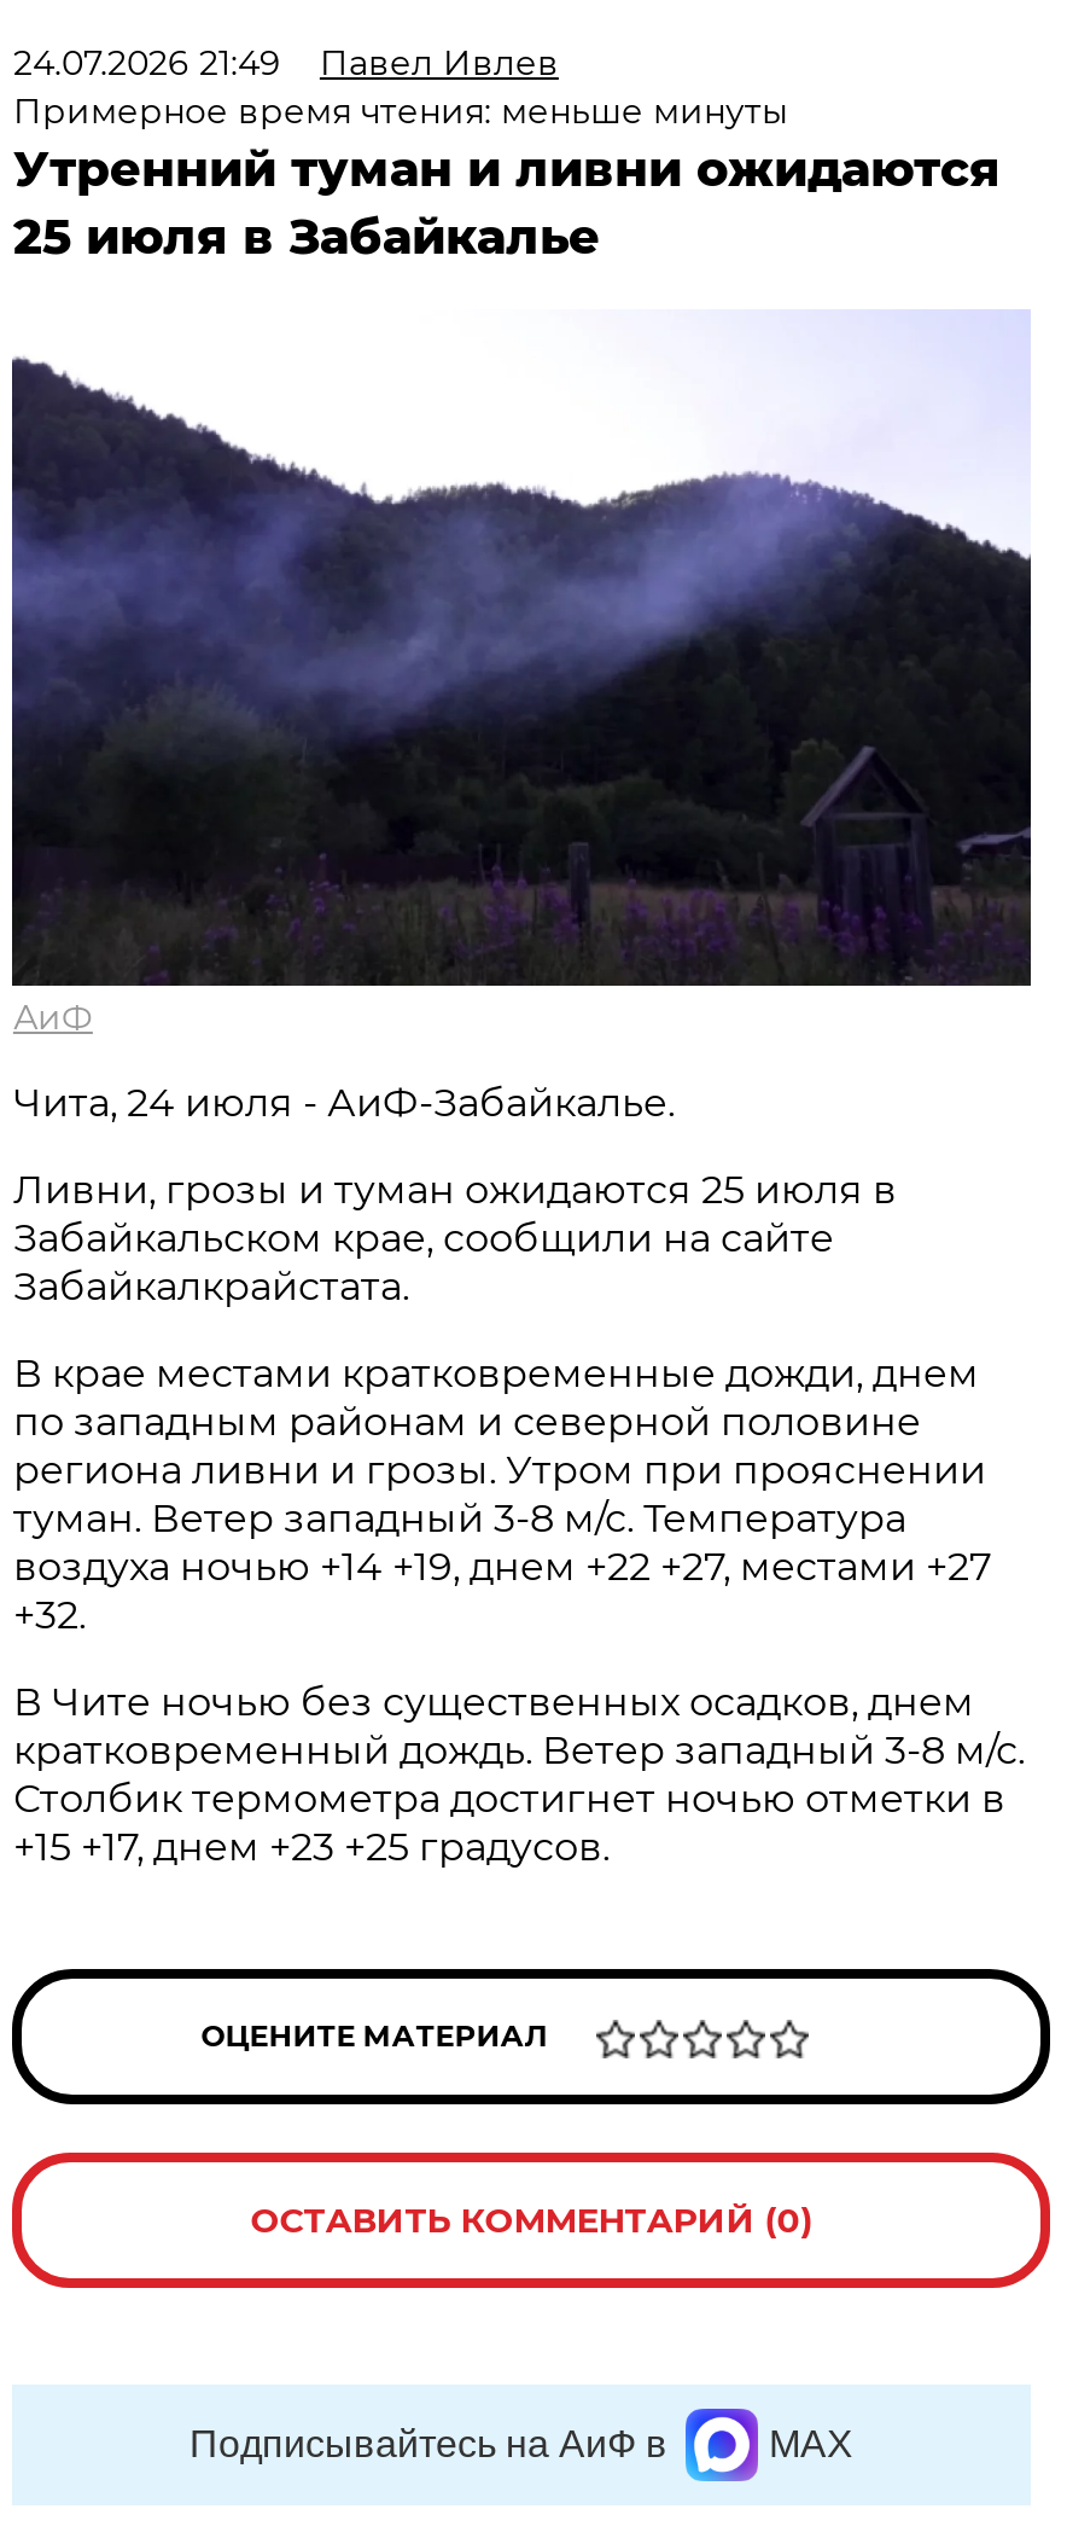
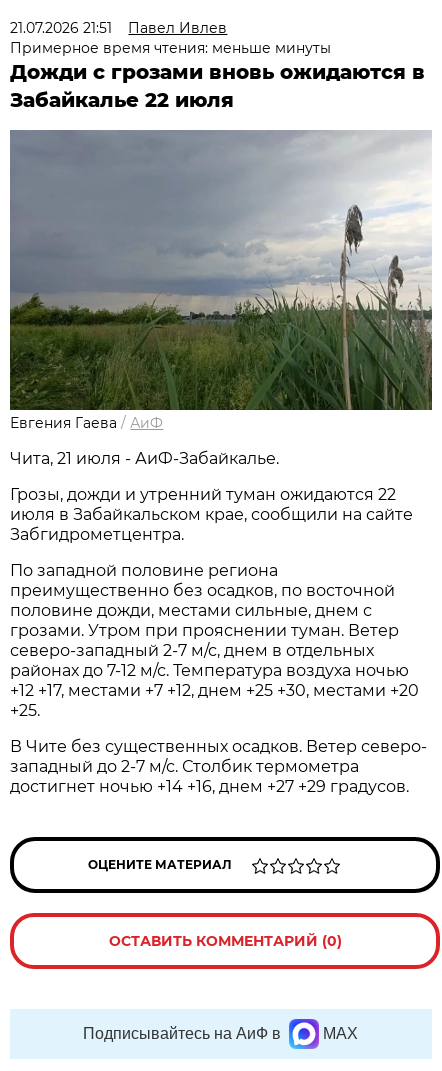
- 24.07.2026 21:49 Павел Ивлев
+ 21.07.2026 21:51 Павел Ивлев

- Утренний туман и ливни ожидаются
- 25 июля в Забайкалье
+ Дожди с грозами вновь ожидаются в
+ Забайкалье 22 июля

- [image]
- АиФ
+ [image]
+ Евгения Гаева / АиФ

- Чита, 24 июля - АиФ-Забайкалье.
+ Чита, 21 июля - АиФ-Забайкалье.

- Ливни, грозы и туман ожидаются 25 июля в
- Забайкальском крае, сообщили на сайте
- Забайкалкрайстата.
+ Грозы, дожди и утренний туман ожидаются 22
+ июля в Забайкальском крае, сообщили на сайте
+ Забгидрометцентра.

- В крае местами кратковременные дожди, днем
- по западным районам и северной половине
- региона ливни и грозы. Утром при прояснении
- туман. Ветер западный 3-8 м/с. Температура
- воздуха ночью +14 +19, днем +22 +27, местами +27
- +32.
+ По западной половине региона
+ преимущественно без осадков, по восточной
+ половине дожди, местами сильные, днем с
+ грозами. Утром при прояснении туман. Ветер
+ северо-западный 2-7 м/с, днем в отдельных
+ районах до 7-12 м/с. Температура воздуха ночью
+ +12 +17, местами +7 +12, днем +25 +30, местами +20
+ +25.

- В Чите ночью без существенных осадков, днем
- кратковременный дождь. Ветер западный 3-8 м/с.
- Столбик термометра достигнет ночью отметки в
- +15 +17, днем +23 +25 градусов.
+ В Чите без существенных осадков. Ветер северо-
+ западный до 2-7 м/с. Столбик термометра
+ достигнет ночью +14 +16, днем +27 +29 градусов.
